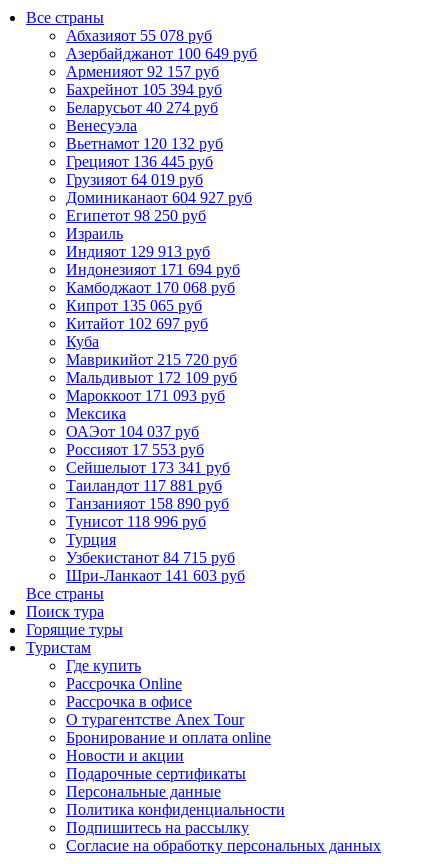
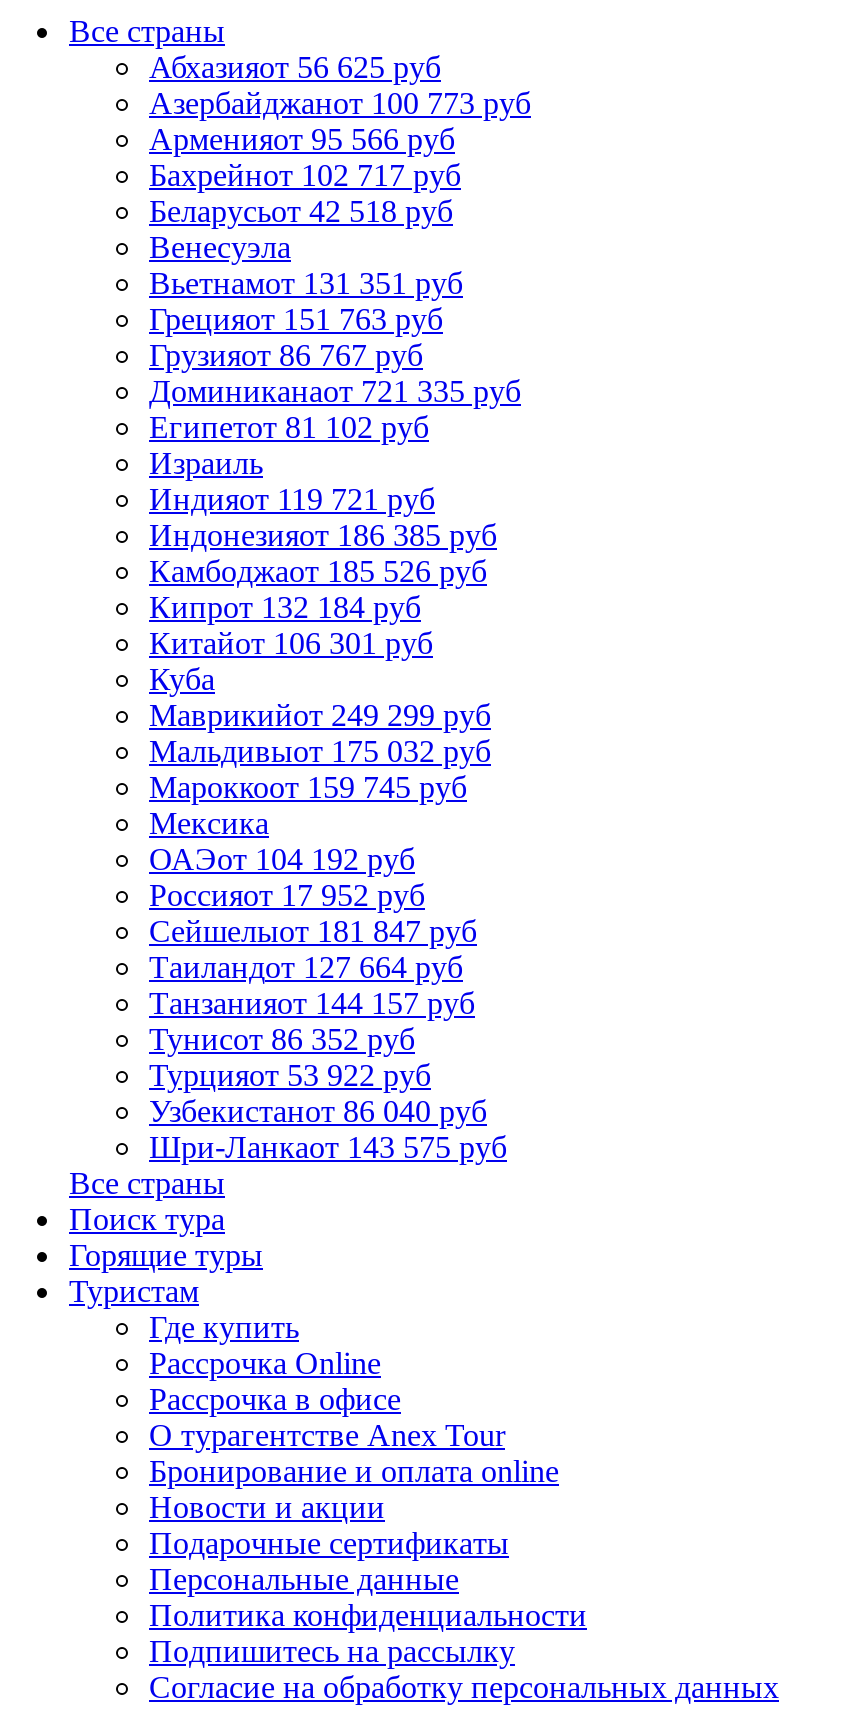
- Абхазияот 55 078 руб
+ Абхазияот 56 625 руб

- Азербайджанот 100 649 руб
+ Азербайджанот 100 773 руб

- Арменияот 92 157 руб
+ Арменияот 95 566 руб

- Бахрейнот 105 394 руб
+ Бахрейнот 102 717 руб

- Беларусьот 40 274 руб
+ Беларусьот 42 518 руб

- Вьетнамот 120 132 руб
+ Вьетнамот 131 351 руб

- Грецияот 136 445 руб
+ Грецияот 151 763 руб

- Грузияот 64 019 руб
+ Грузияот 86 767 руб

- Доминиканаот 604 927 руб
+ Доминиканаот 721 335 руб

- Египетот 98 250 руб
+ Египетот 81 102 руб

- Индияот 129 913 руб
+ Индияот 119 721 руб

- Индонезияот 171 694 руб
+ Индонезияот 186 385 руб

- Камбоджаот 170 068 руб
+ Камбоджаот 185 526 руб

- Кипрот 135 065 руб
+ Кипрот 132 184 руб

- Китайот 102 697 руб
+ Китайот 106 301 руб

- Маврикийот 215 720 руб
+ Маврикийот 249 299 руб

- Мальдивыот 172 109 руб
+ Мальдивыот 175 032 руб

- Мароккоот 171 093 руб
+ Мароккоот 159 745 руб

- ОАЭот 104 037 руб
- Россияот 17 553 руб
- Сейшелыот 173 341 руб
- Таиландот 117 881 руб
- Танзанияот 158 890 руб
- Тунисот 118 996 руб
- Турция
- Узбекистанот 84 715 руб
- Шри-Ланкаот 141 603 руб
+ ОАЭот 104 192 руб
+ Россияот 17 952 руб
+ Сейшелыот 181 847 руб
+ Таиландот 127 664 руб
+ Танзанияот 144 157 руб
+ Тунисот 86 352 руб
+ Турцияот 53 922 руб
+ Узбекистанот 86 040 руб
+ Шри-Ланкаот 143 575 руб
